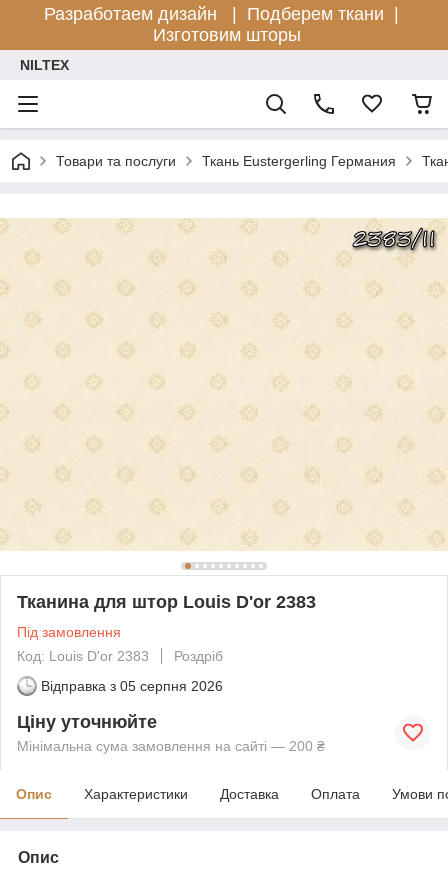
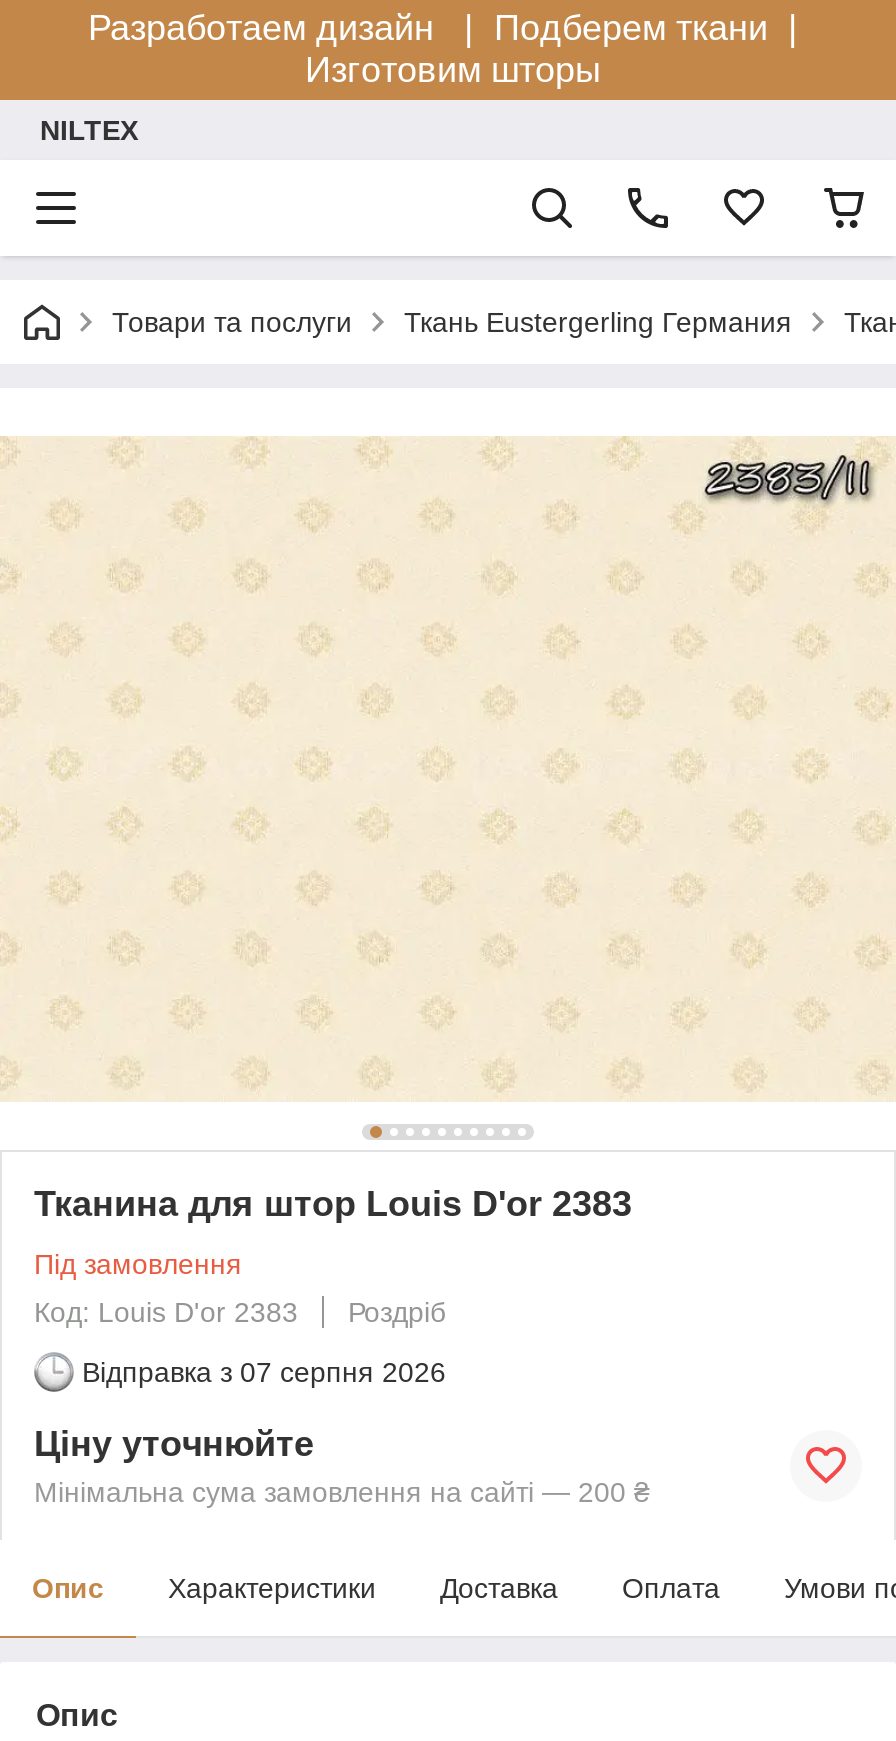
- Відправка з 05 серпня 2026
+ Відправка з 07 серпня 2026
